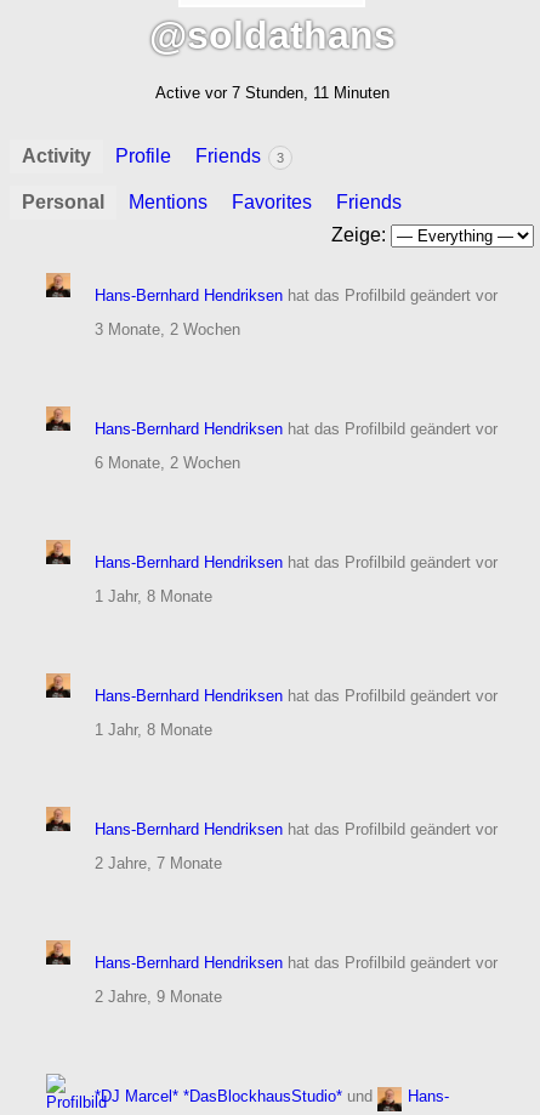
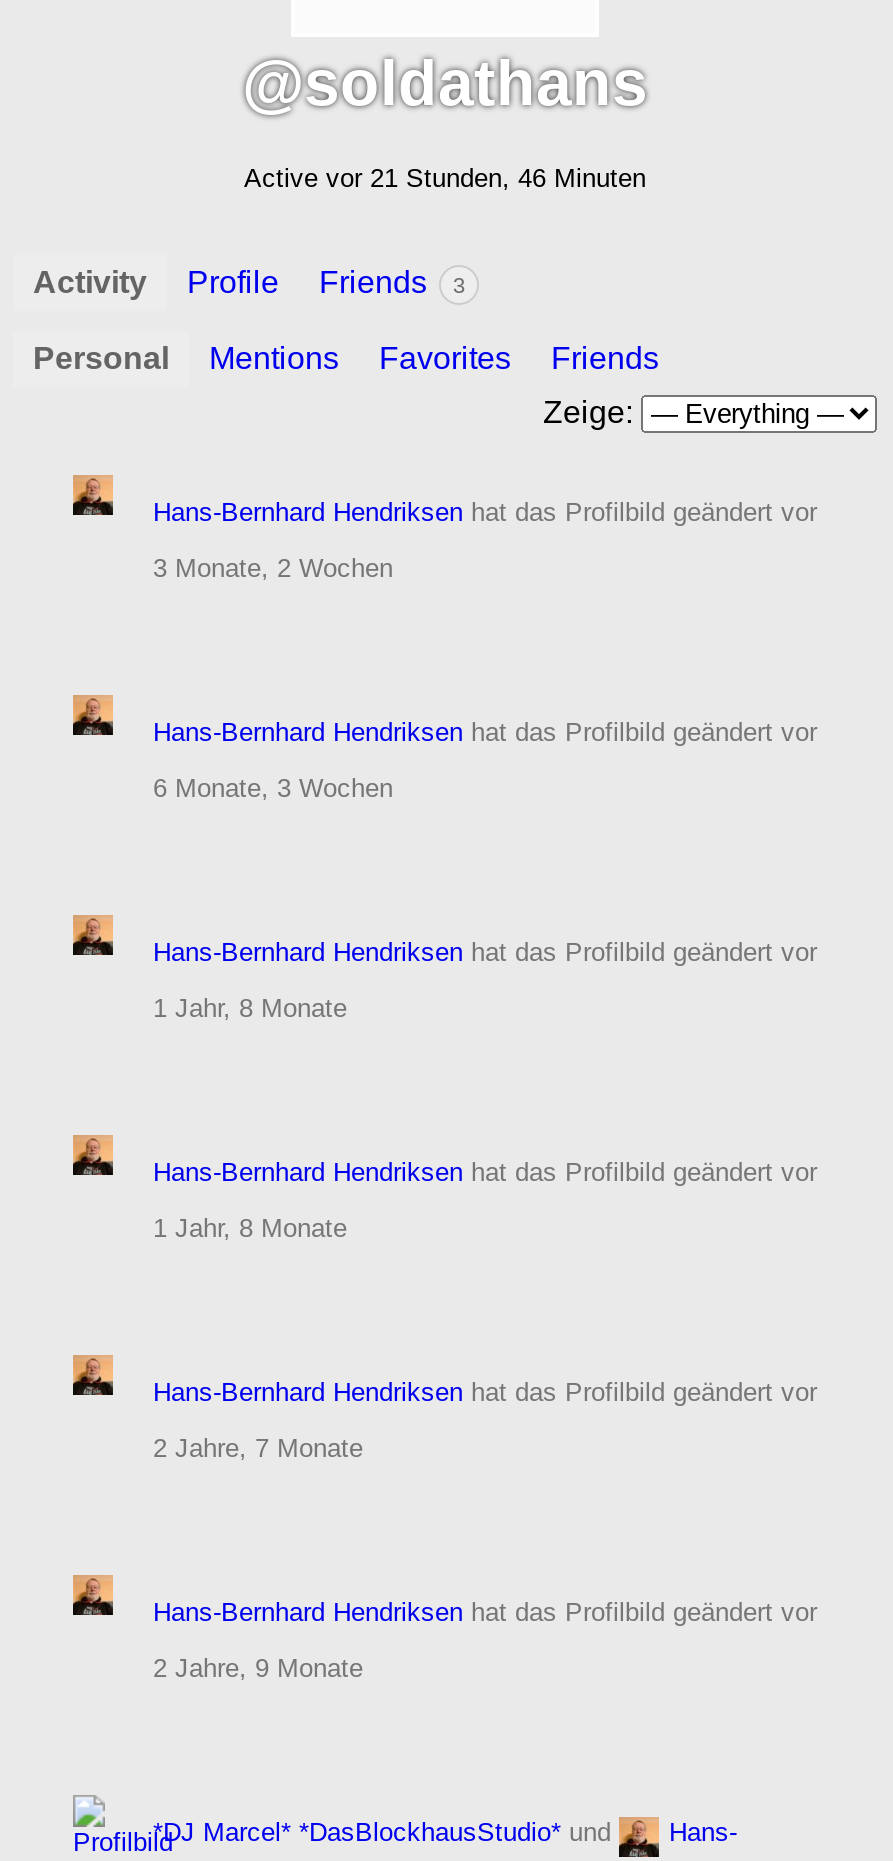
- Active vor 7 Stunden, 11 Minuten
+ Active vor 21 Stunden, 46 Minuten

- 6 Monate, 2 Wochen
+ 6 Monate, 3 Wochen
